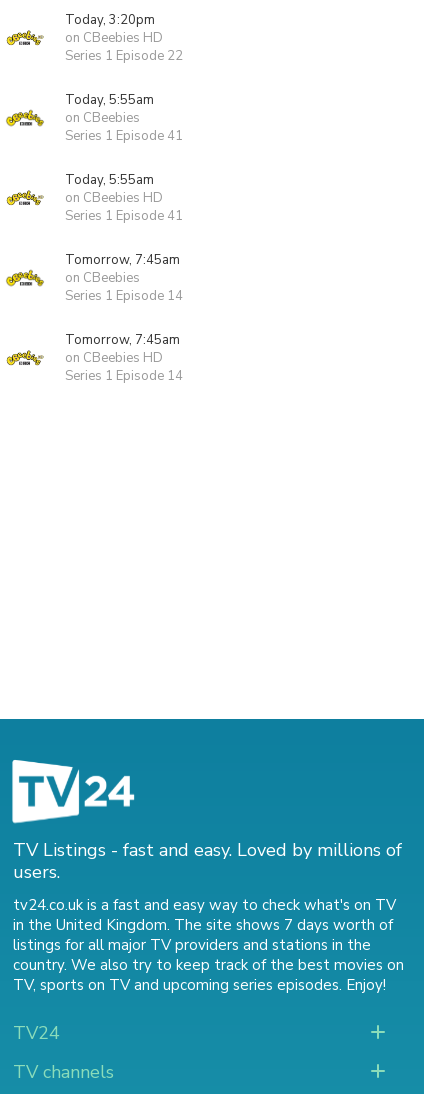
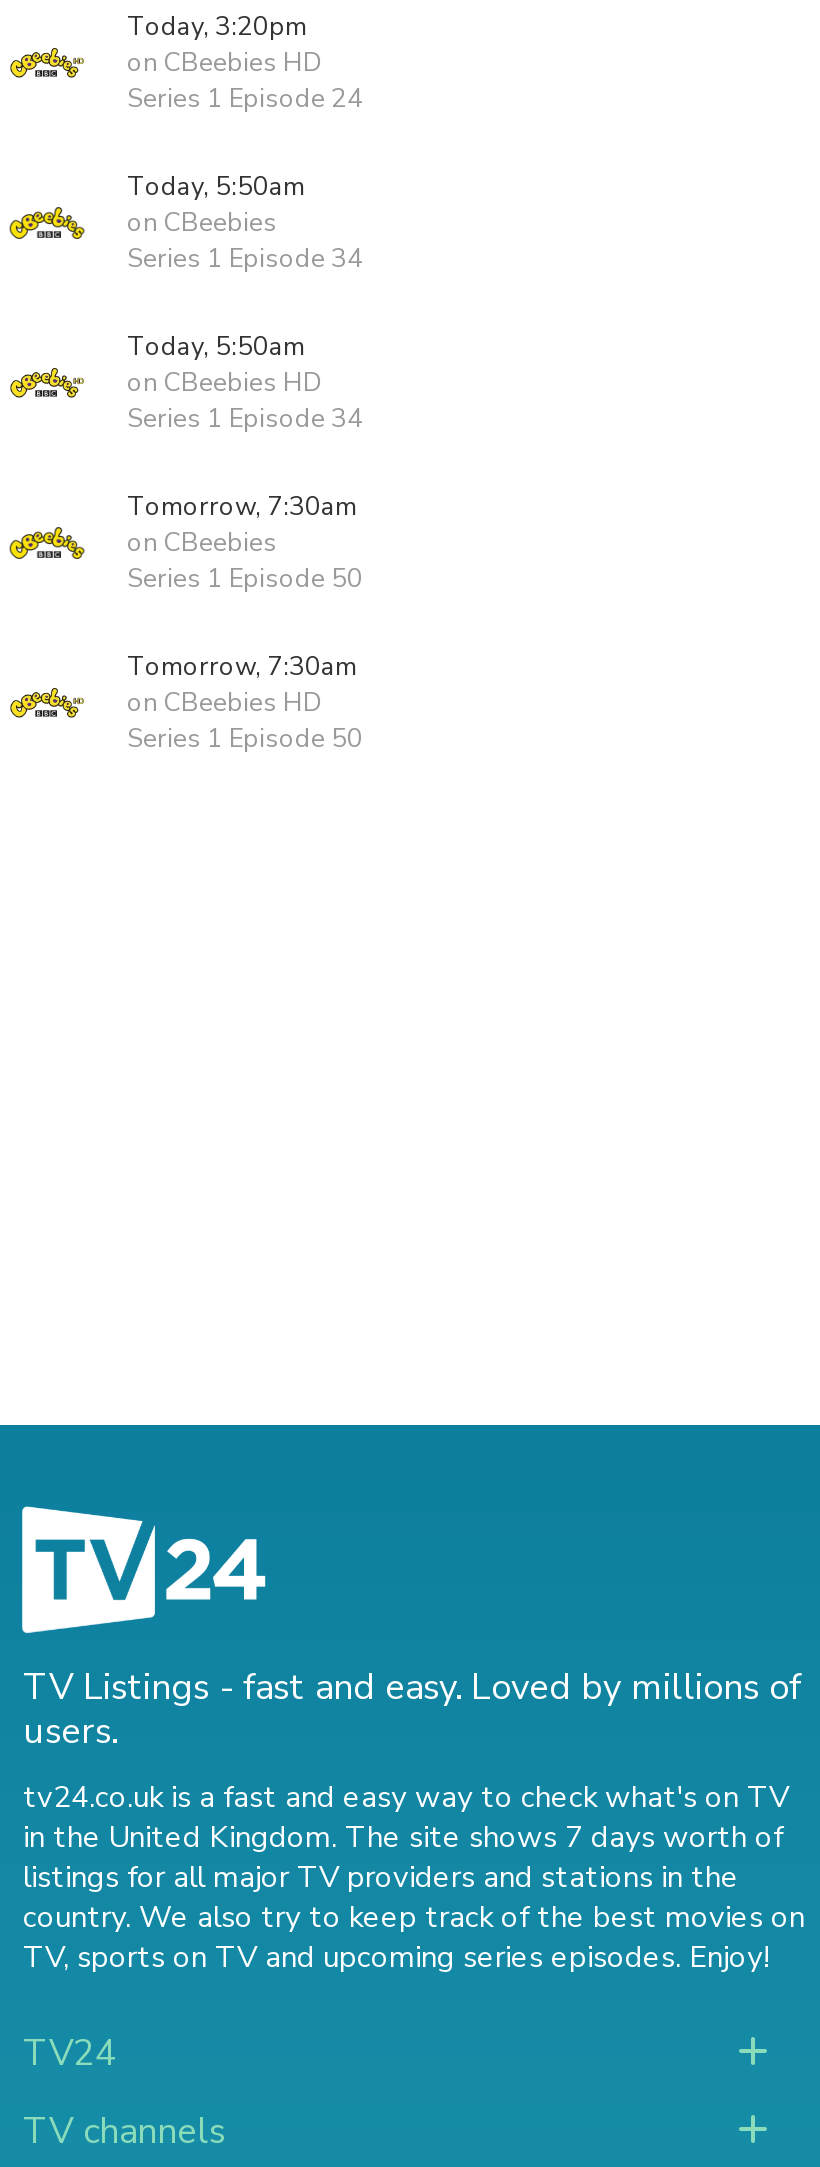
- Series 1 Episode 22
+ Series 1 Episode 24

- Today, 5:55am
+ Today, 5:50am

- Series 1 Episode 41
+ Series 1 Episode 34

- Today, 5:55am
+ Today, 5:50am

- Series 1 Episode 41
+ Series 1 Episode 34

- Tomorrow, 7:45am
+ Tomorrow, 7:30am

- Series 1 Episode 14
+ Series 1 Episode 50

- Tomorrow, 7:45am
+ Tomorrow, 7:30am

- Series 1 Episode 14
+ Series 1 Episode 50
